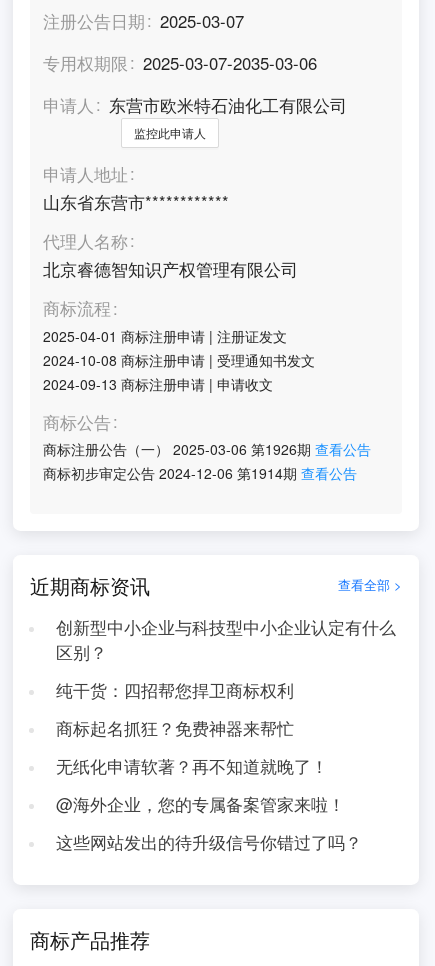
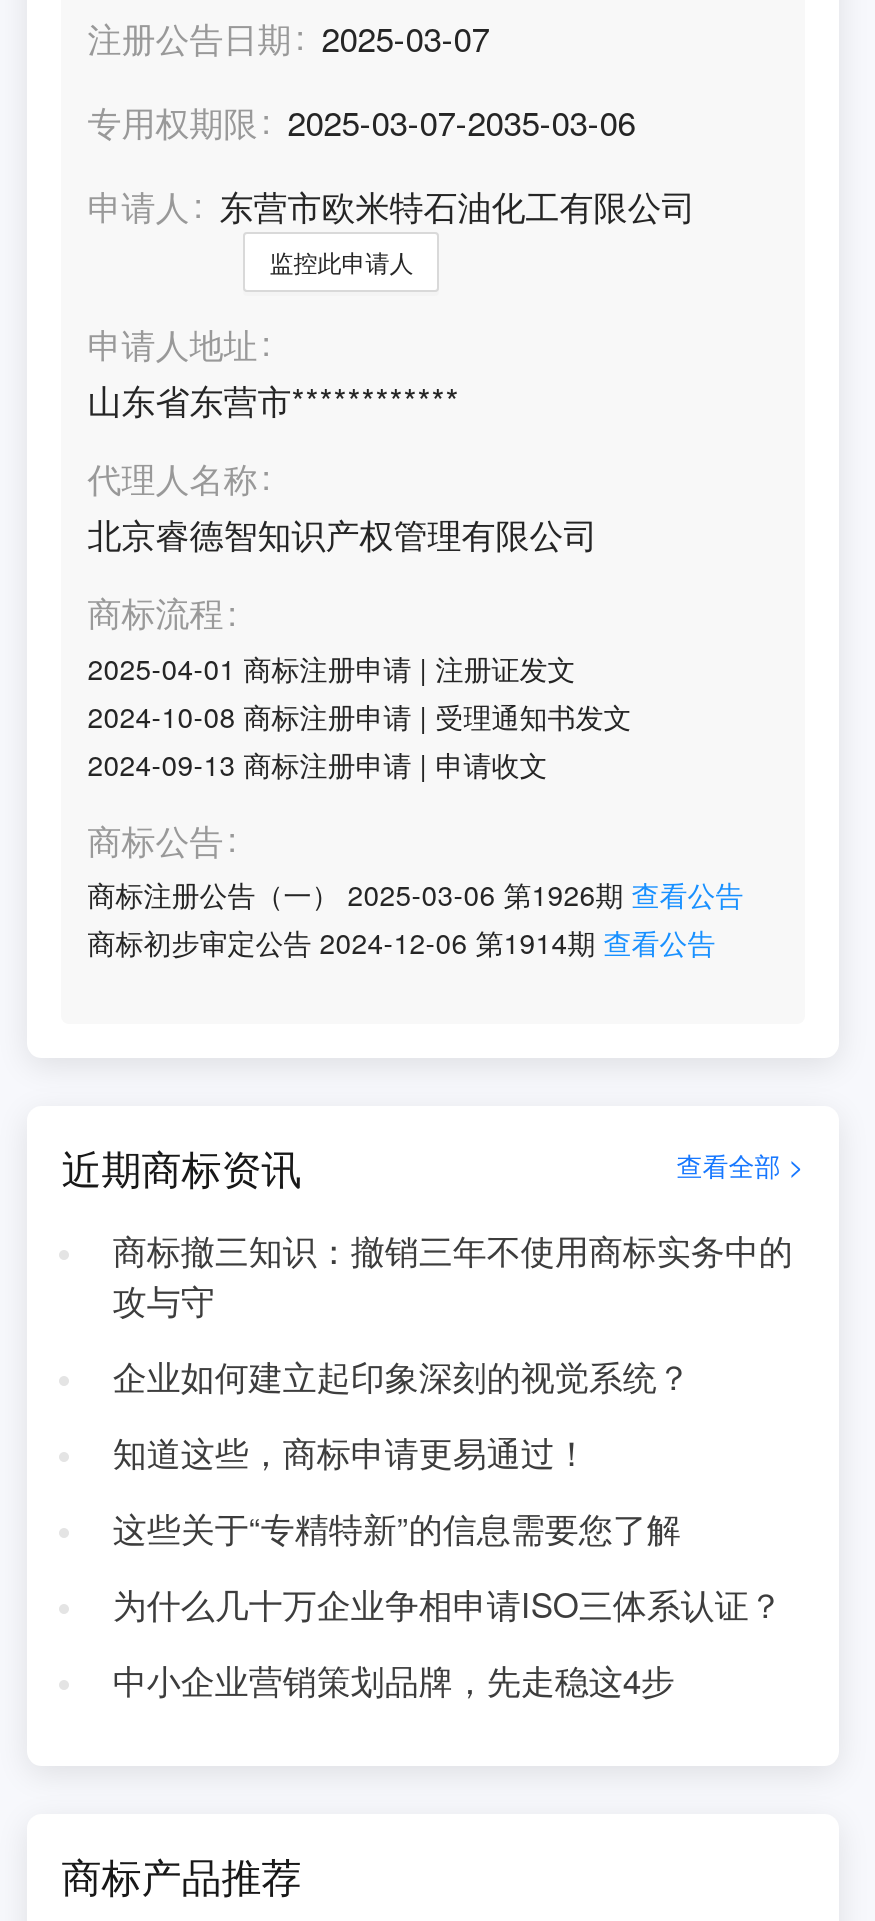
- 创新型中小企业与科技型中小企业认定有什么
- 区别？
+ 商标撤三知识：撤销三年不使用商标实务中的
+ 攻与守

- 纯干货：四招帮您捍卫商标权利
+ 企业如何建立起印象深刻的视觉系统？

- 商标起名抓狂？免费神器来帮忙
+ 知道这些，商标申请更易通过！

- 无纸化申请软著？再不知道就晚了！
+ 这些关于“专精特新”的信息需要您了解

- @海外企业，您的专属备案管家来啦！
+ 为什么几十万企业争相申请ISO三体系认证？

- 这些网站发出的待升级信号你错过了吗？
+ 中小企业营销策划品牌，先走稳这4步
